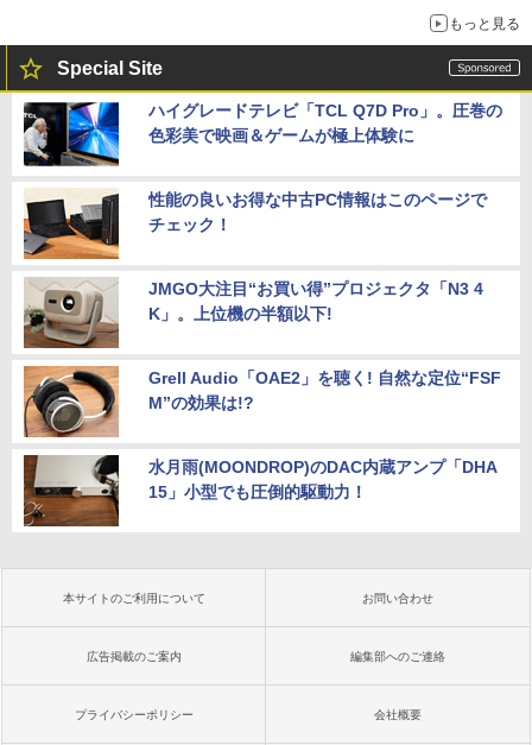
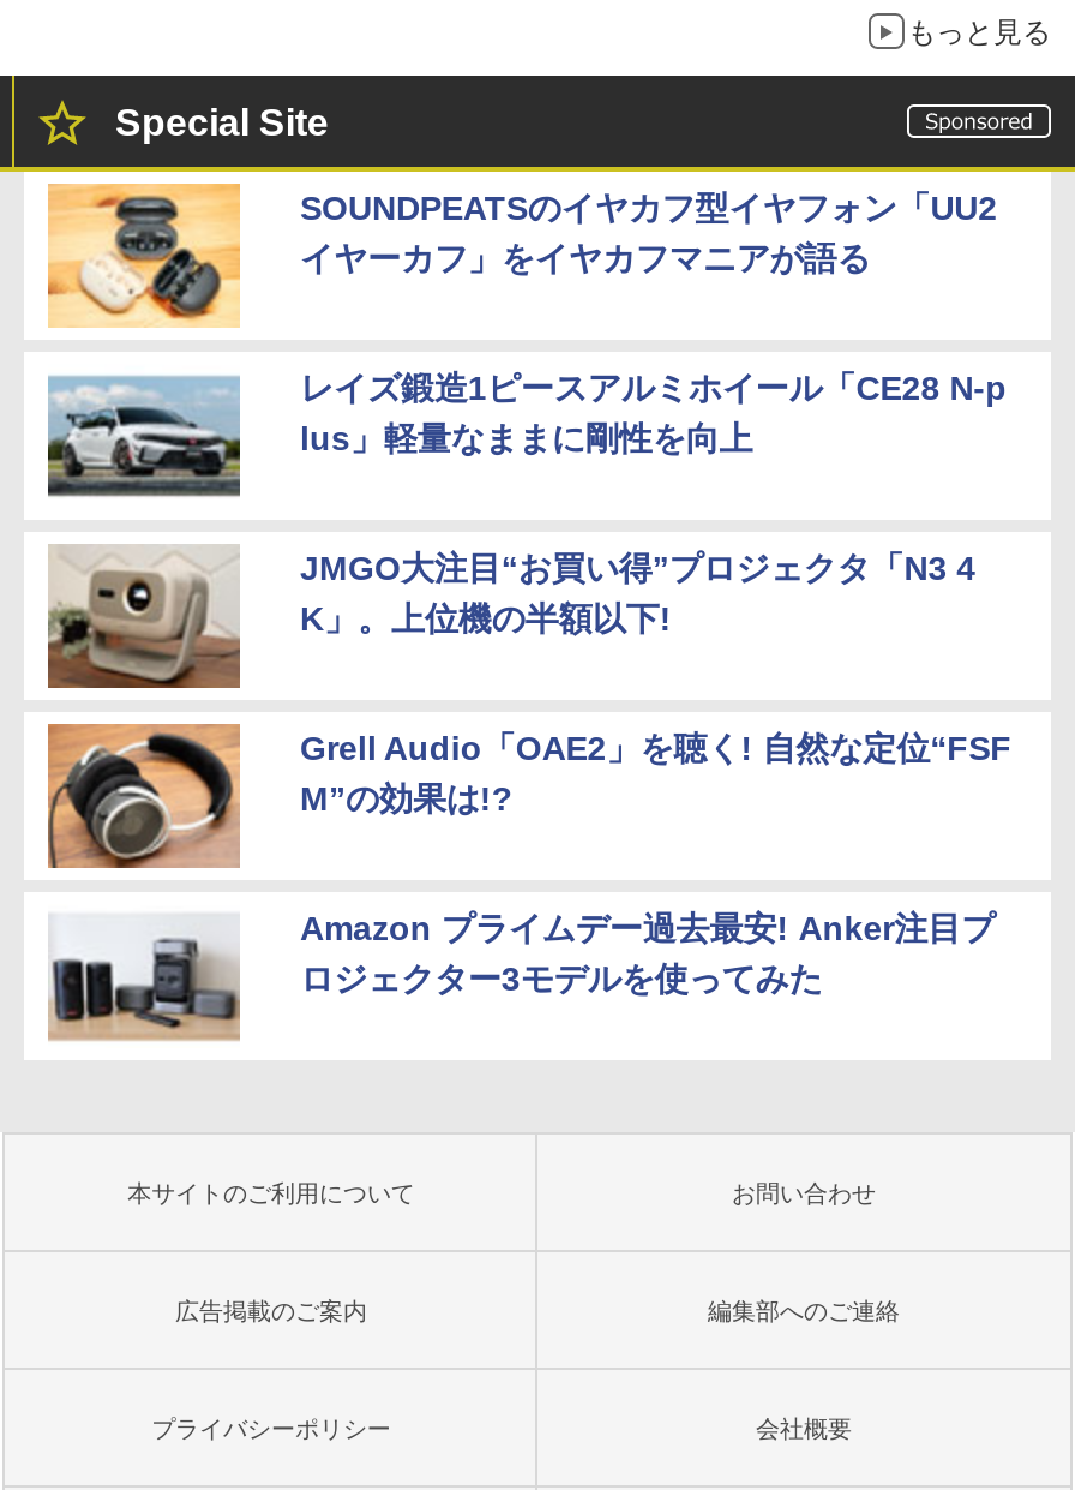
- [image]
- ハイグレードテレビ「TCL Q7D Pro」。圧巻の
- 色彩美で映画＆ゲームが極上体験に
+ [image]
+ SOUNDPEATSのイヤカフ型イヤフォン「UU2
+ イヤーカフ」をイヤカフマニアが語る

- [image]
- 性能の良いお得な中古PC情報はこのページで
- チェック！
+ [image]
+ レイズ鍛造1ピースアルミホイール「CE28 N-p
+ lus」軽量なままに剛性を向上

- [image]
- 水月雨(MOONDROP)のDAC内蔵アンプ「DHA
- 15」小型でも圧倒的駆動力！
+ [image]
+ Amazon プライムデー過去最安! Anker注目プ
+ ロジェクター3モデルを使ってみた
